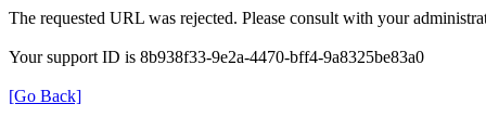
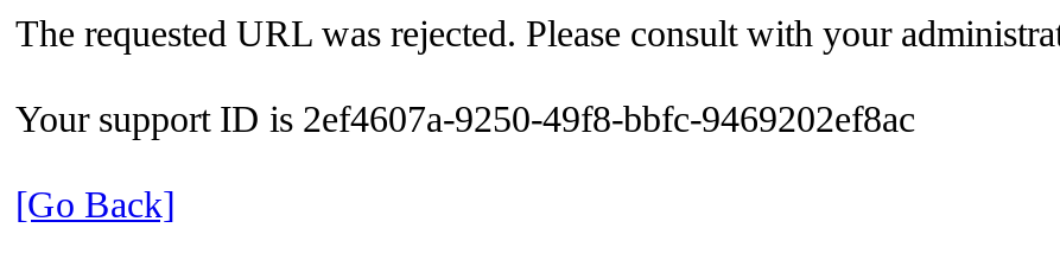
- Your support ID is 8b938f33-9e2a-4470-bff4-9a8325be83a0
+ Your support ID is 2ef4607a-9250-49f8-bbfc-9469202ef8ac
